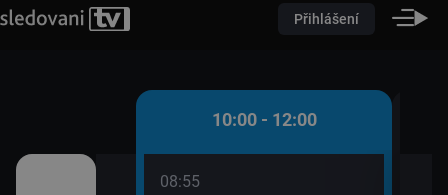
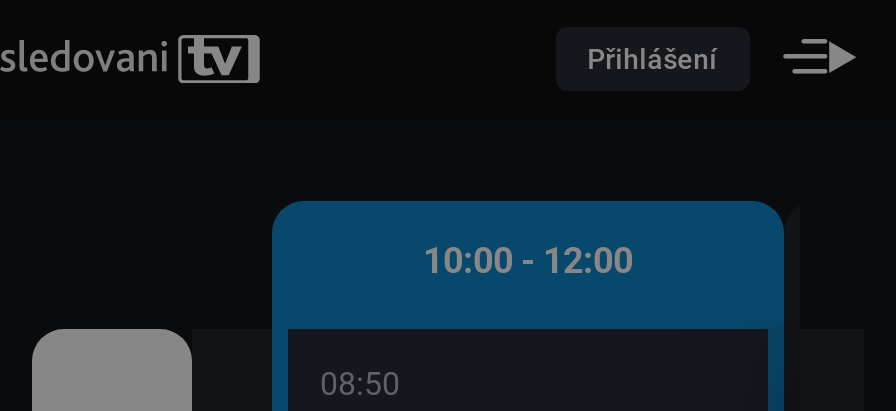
- 08:55
+ 08:50
